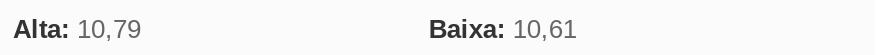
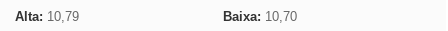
- Baixa: 10,61
+ Baixa: 10,70
